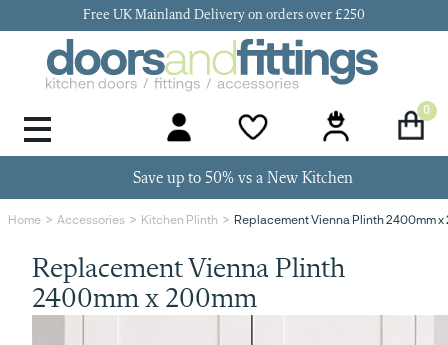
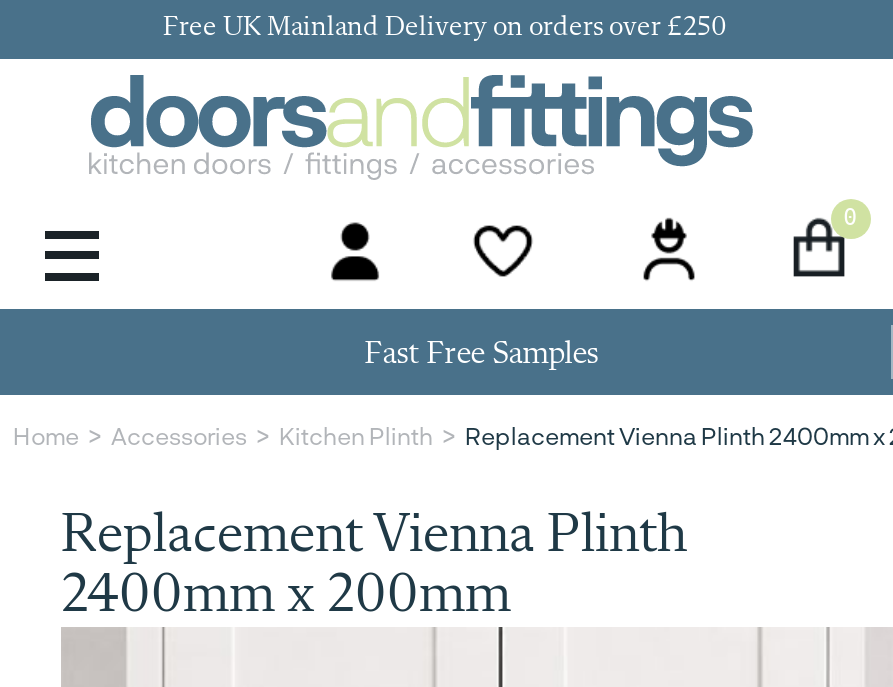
- Save up to 50% vs a New Kitchen
+ Fast Free Samples
